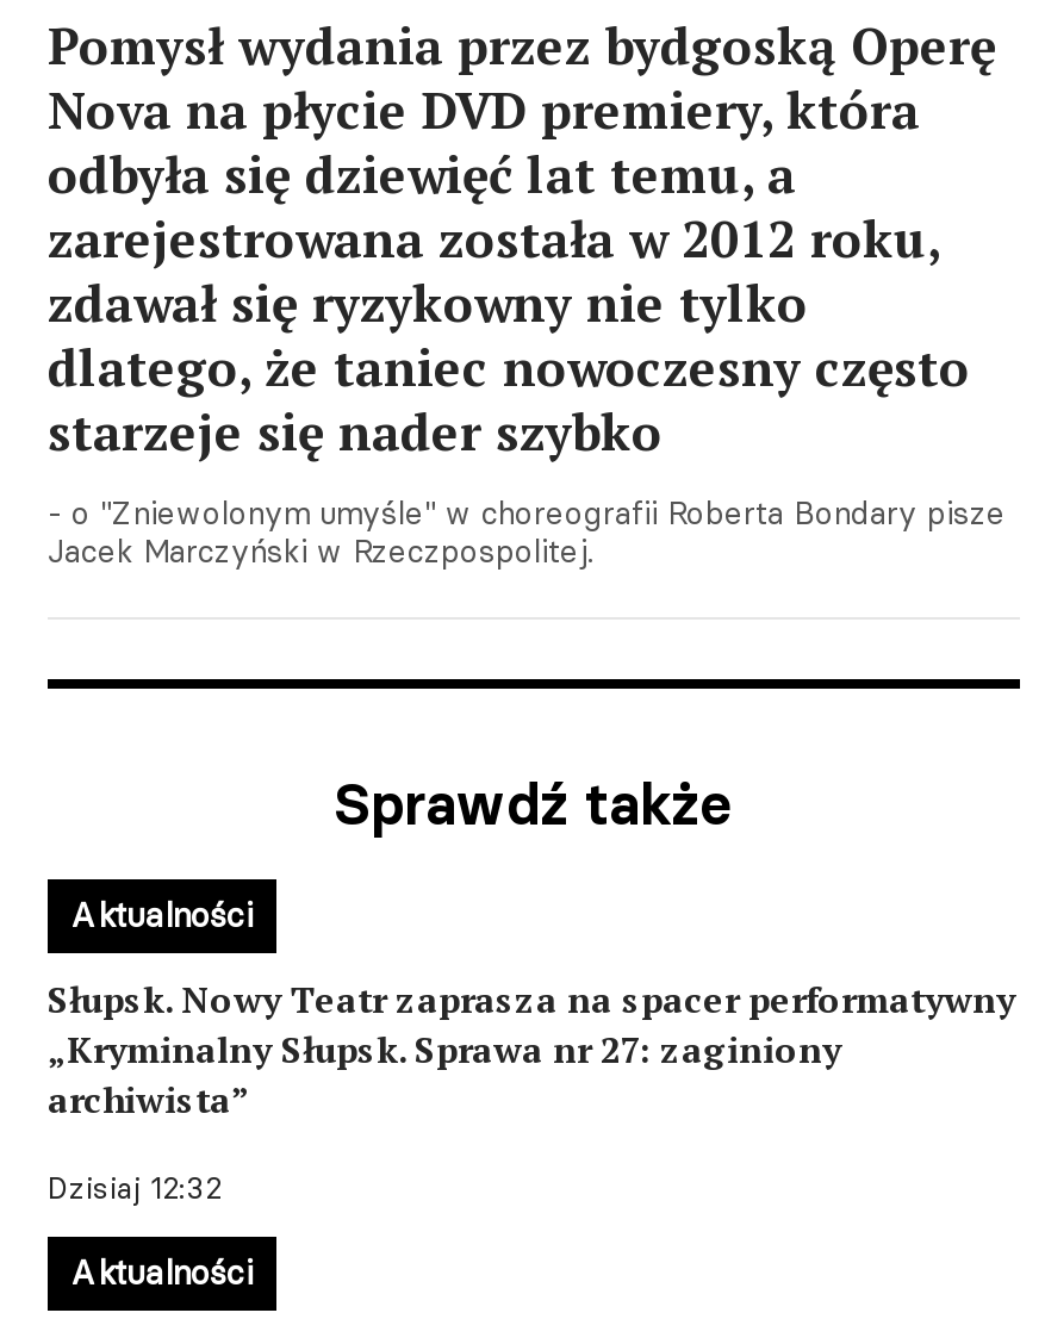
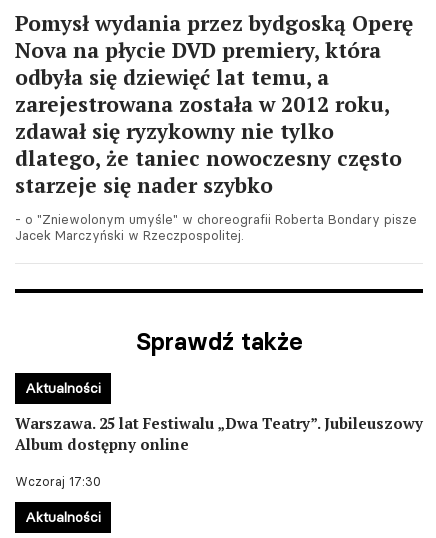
- Słupsk. Nowy Teatr zaprasza na spacer performatywny
- „Kryminalny Słupsk. Sprawa nr 27: zaginiony
- archiwista”
+ Warszawa. 25 lat Festiwalu „Dwa Teatry”. Jubileuszowy
+ Album dostępny online

- Dzisiaj 12:32
+ Wczoraj 17:30
